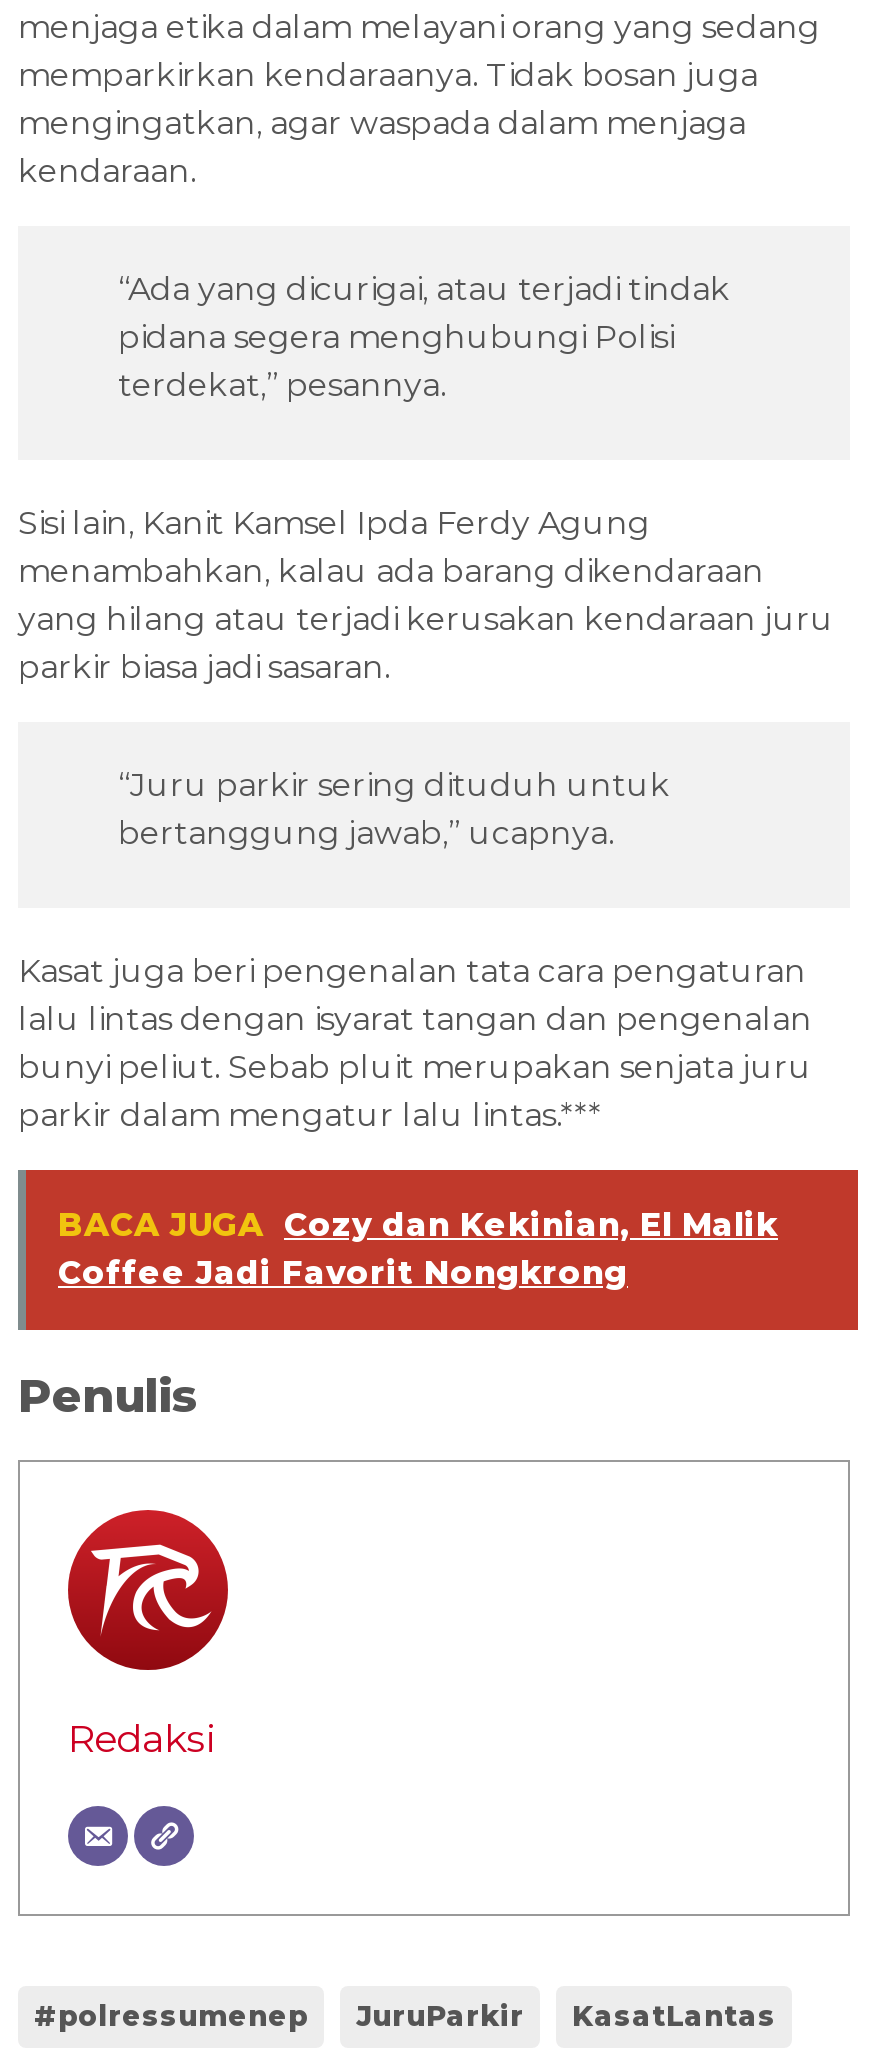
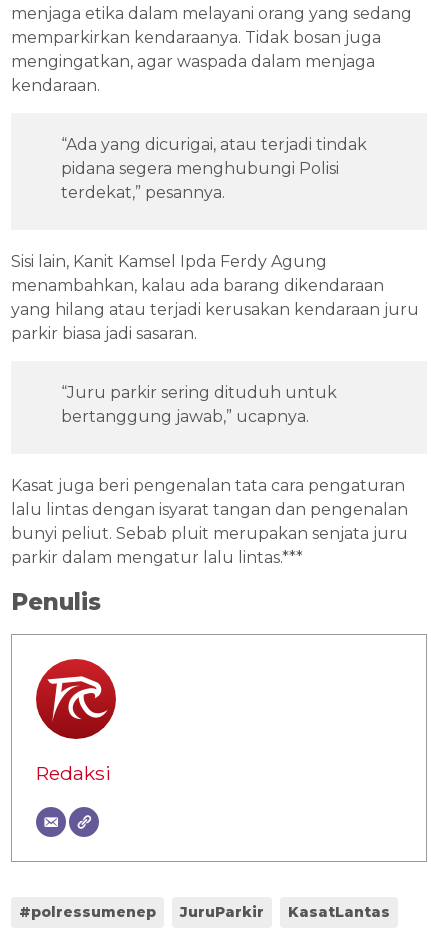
- [image]
- BACA JUGA Cozy dan Kekinian, El Malik
- Coffee Jadi Favorit Nongkrong
